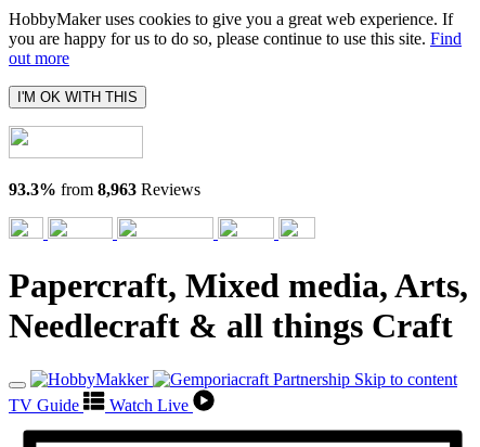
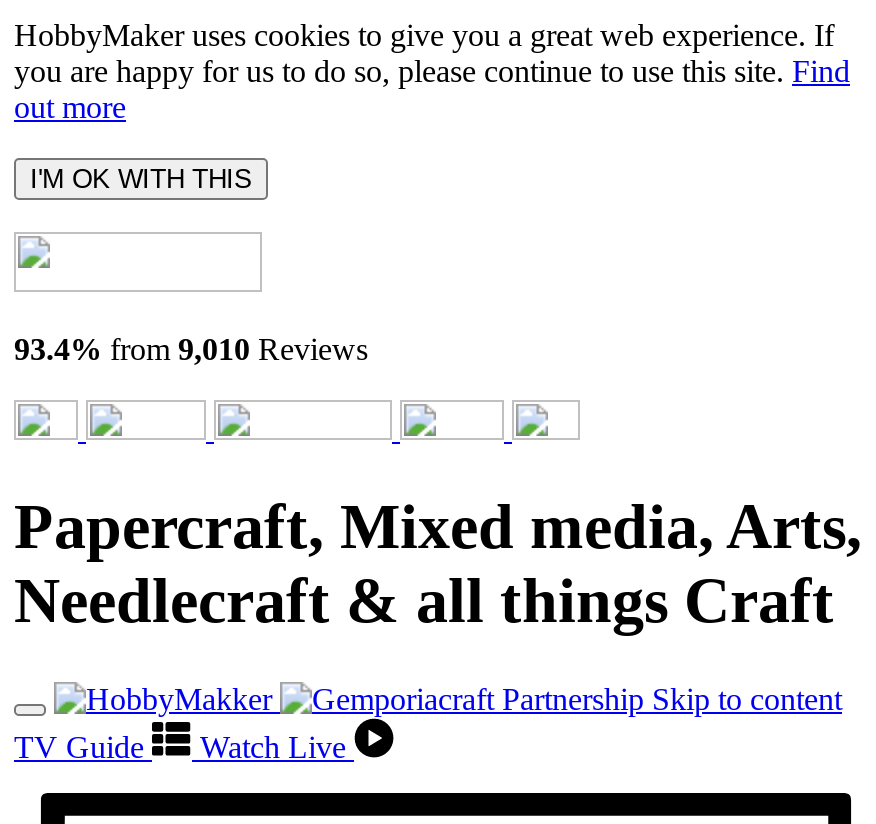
- 93.3% from 8,963 Reviews
+ 93.4% from 9,010 Reviews
